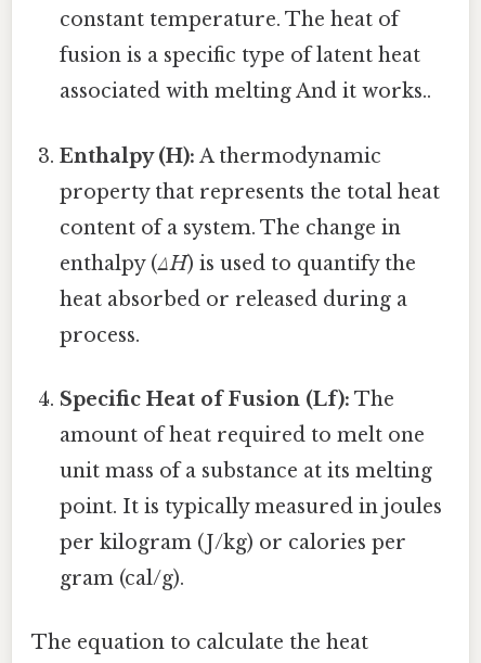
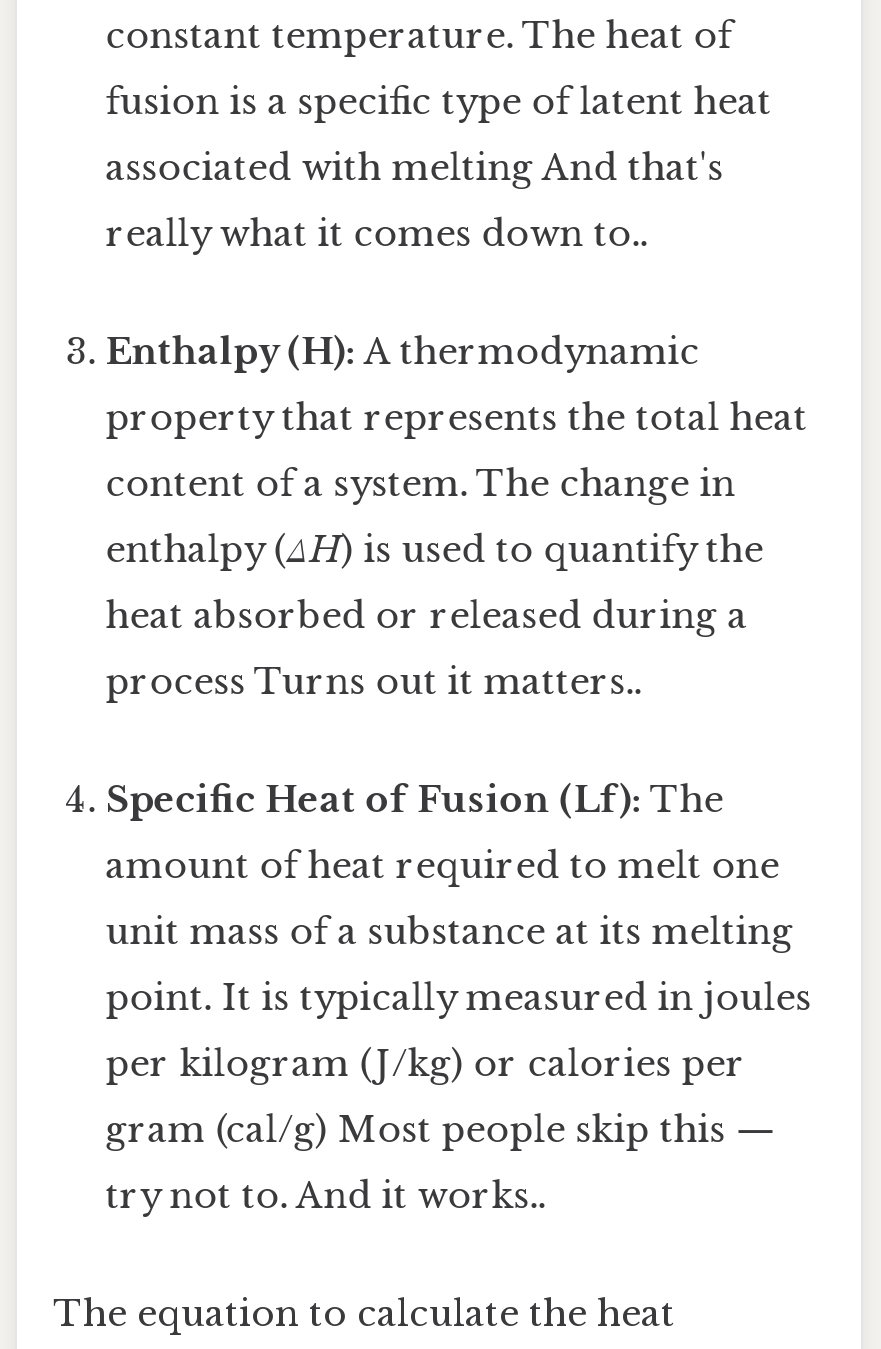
- associated with melting And it works..
+ associated with melting And that's
+ really what it comes down to..

- process.
+ process Turns out it matters..

- gram (cal/g).
+ gram (cal/g) Most people skip this —
+ try not to. And it works..
